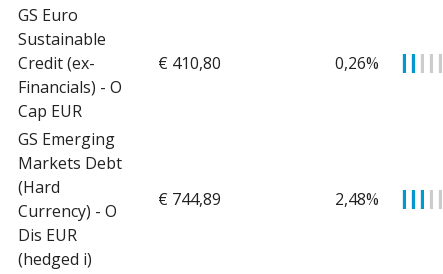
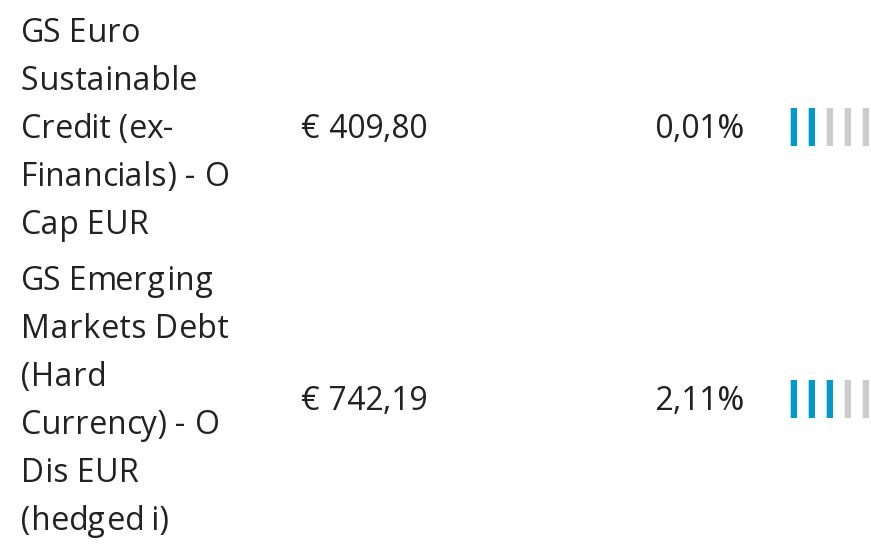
- € 410,80
+ € 409,80

- 0,26%
+ 0,01%

- € 744,89
+ € 742,19

- 2,48%
+ 2,11%
